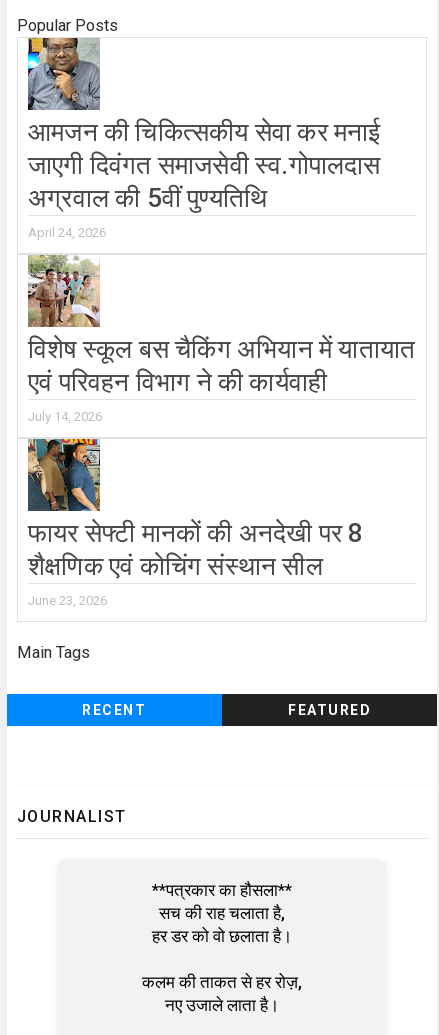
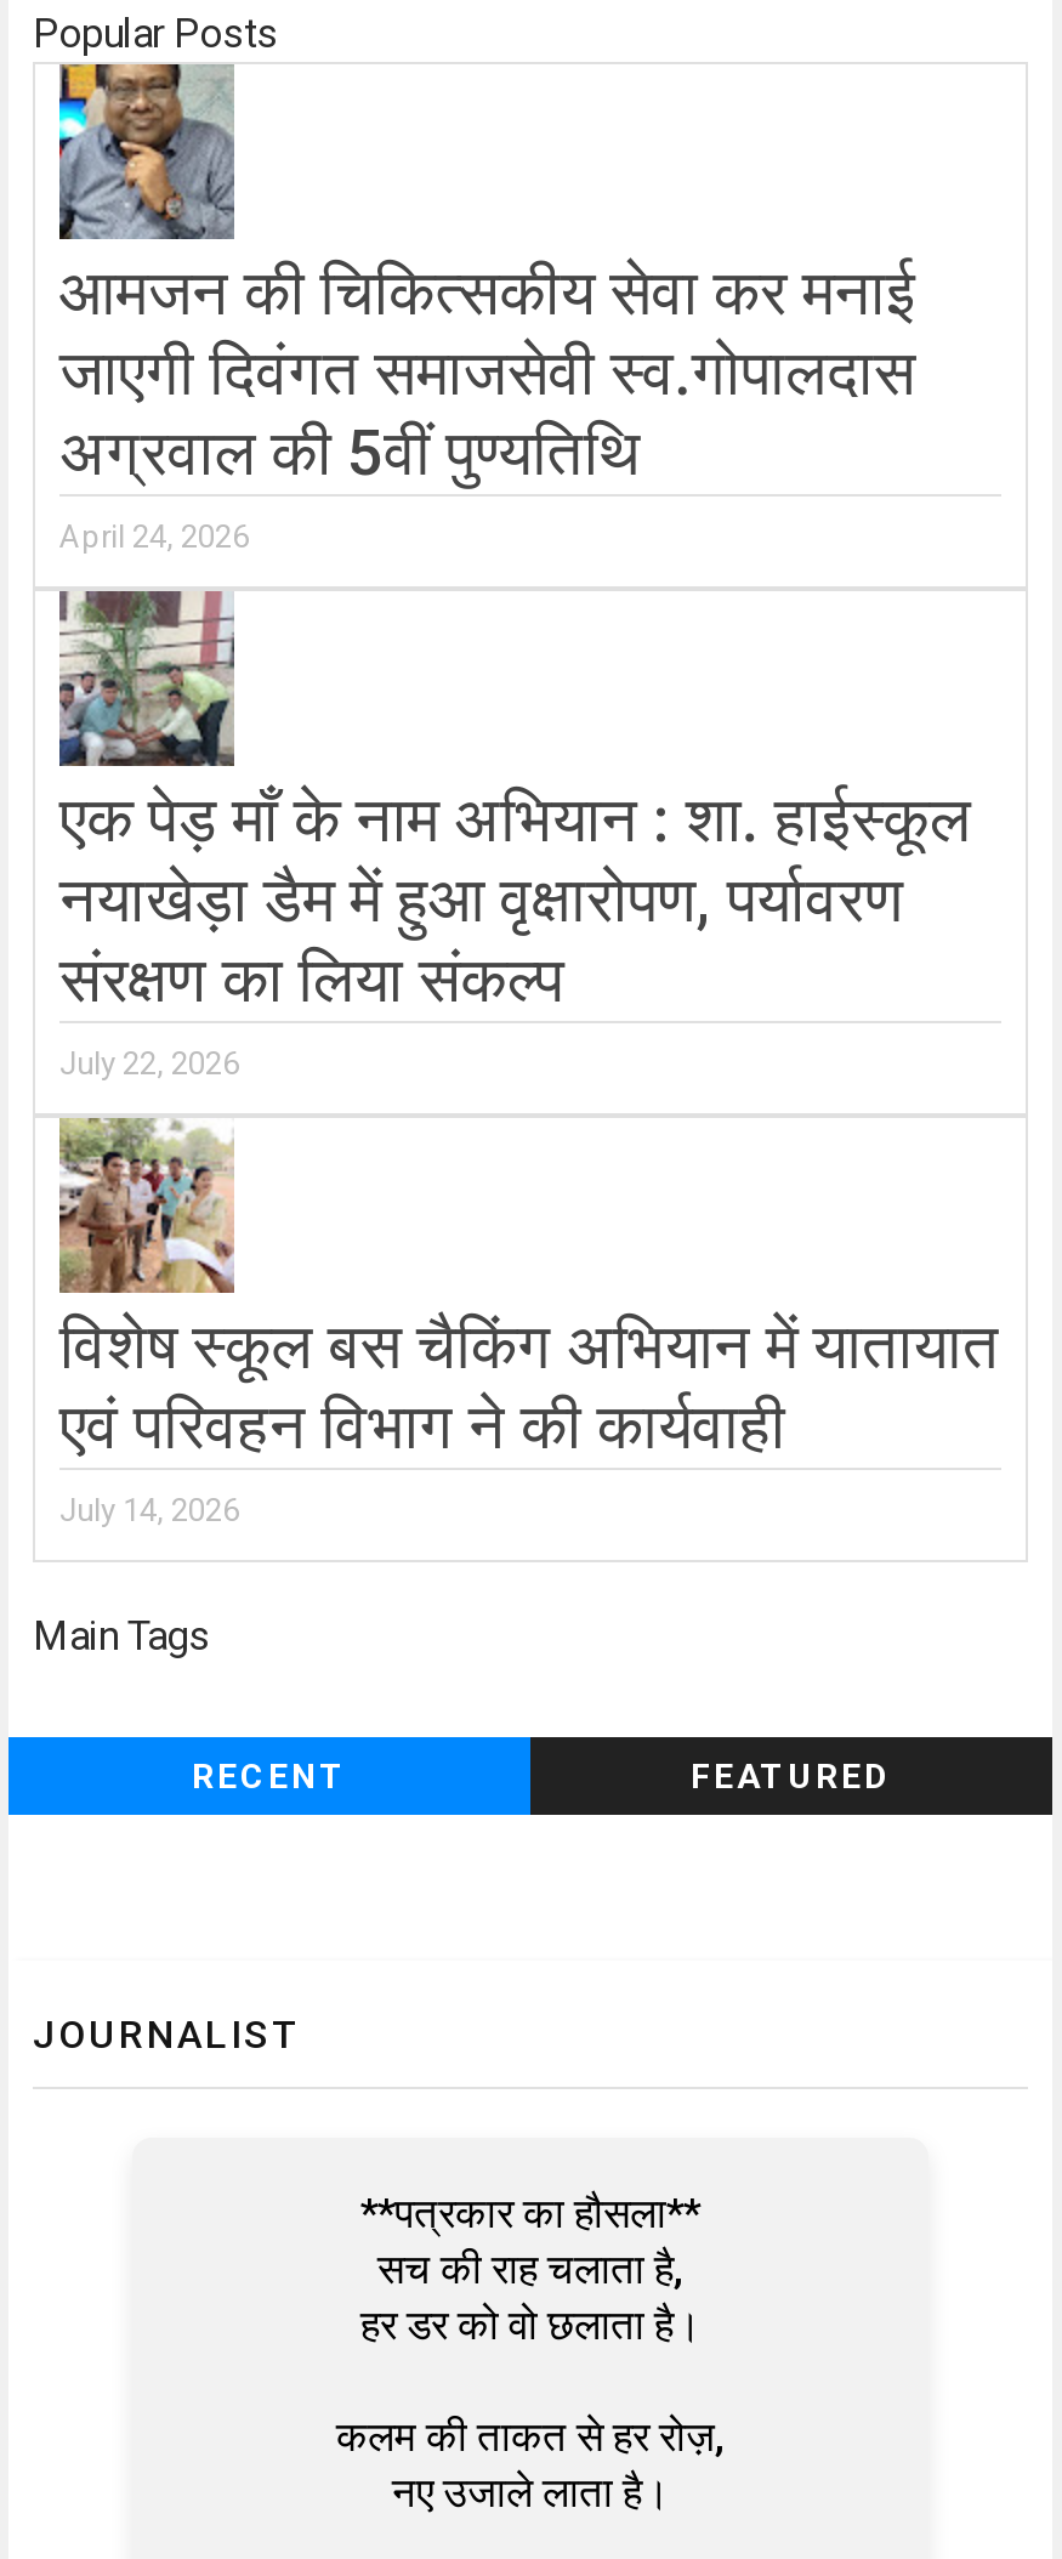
+ [image]
+ एक पेड़ माँ के नाम अभियान : शा. हाईस्कूल
+ नयाखेड़ा डैम में हुआ वृक्षारोपण, पर्यावरण
+ संरक्षण का लिया संकल्प
+ July 22, 2026

moved down: [image] | विशेष स्कूल बस चैकिंग अभियान में यातायात | एवं परिवहन विभाग ने की कार्यवाही | July 14, 2026

- [image]
- फायर सेफ्टी मानकों की अनदेखी पर 8
- शैक्षणिक एवं कोचिंग संस्थान सील
- June 23, 2026
